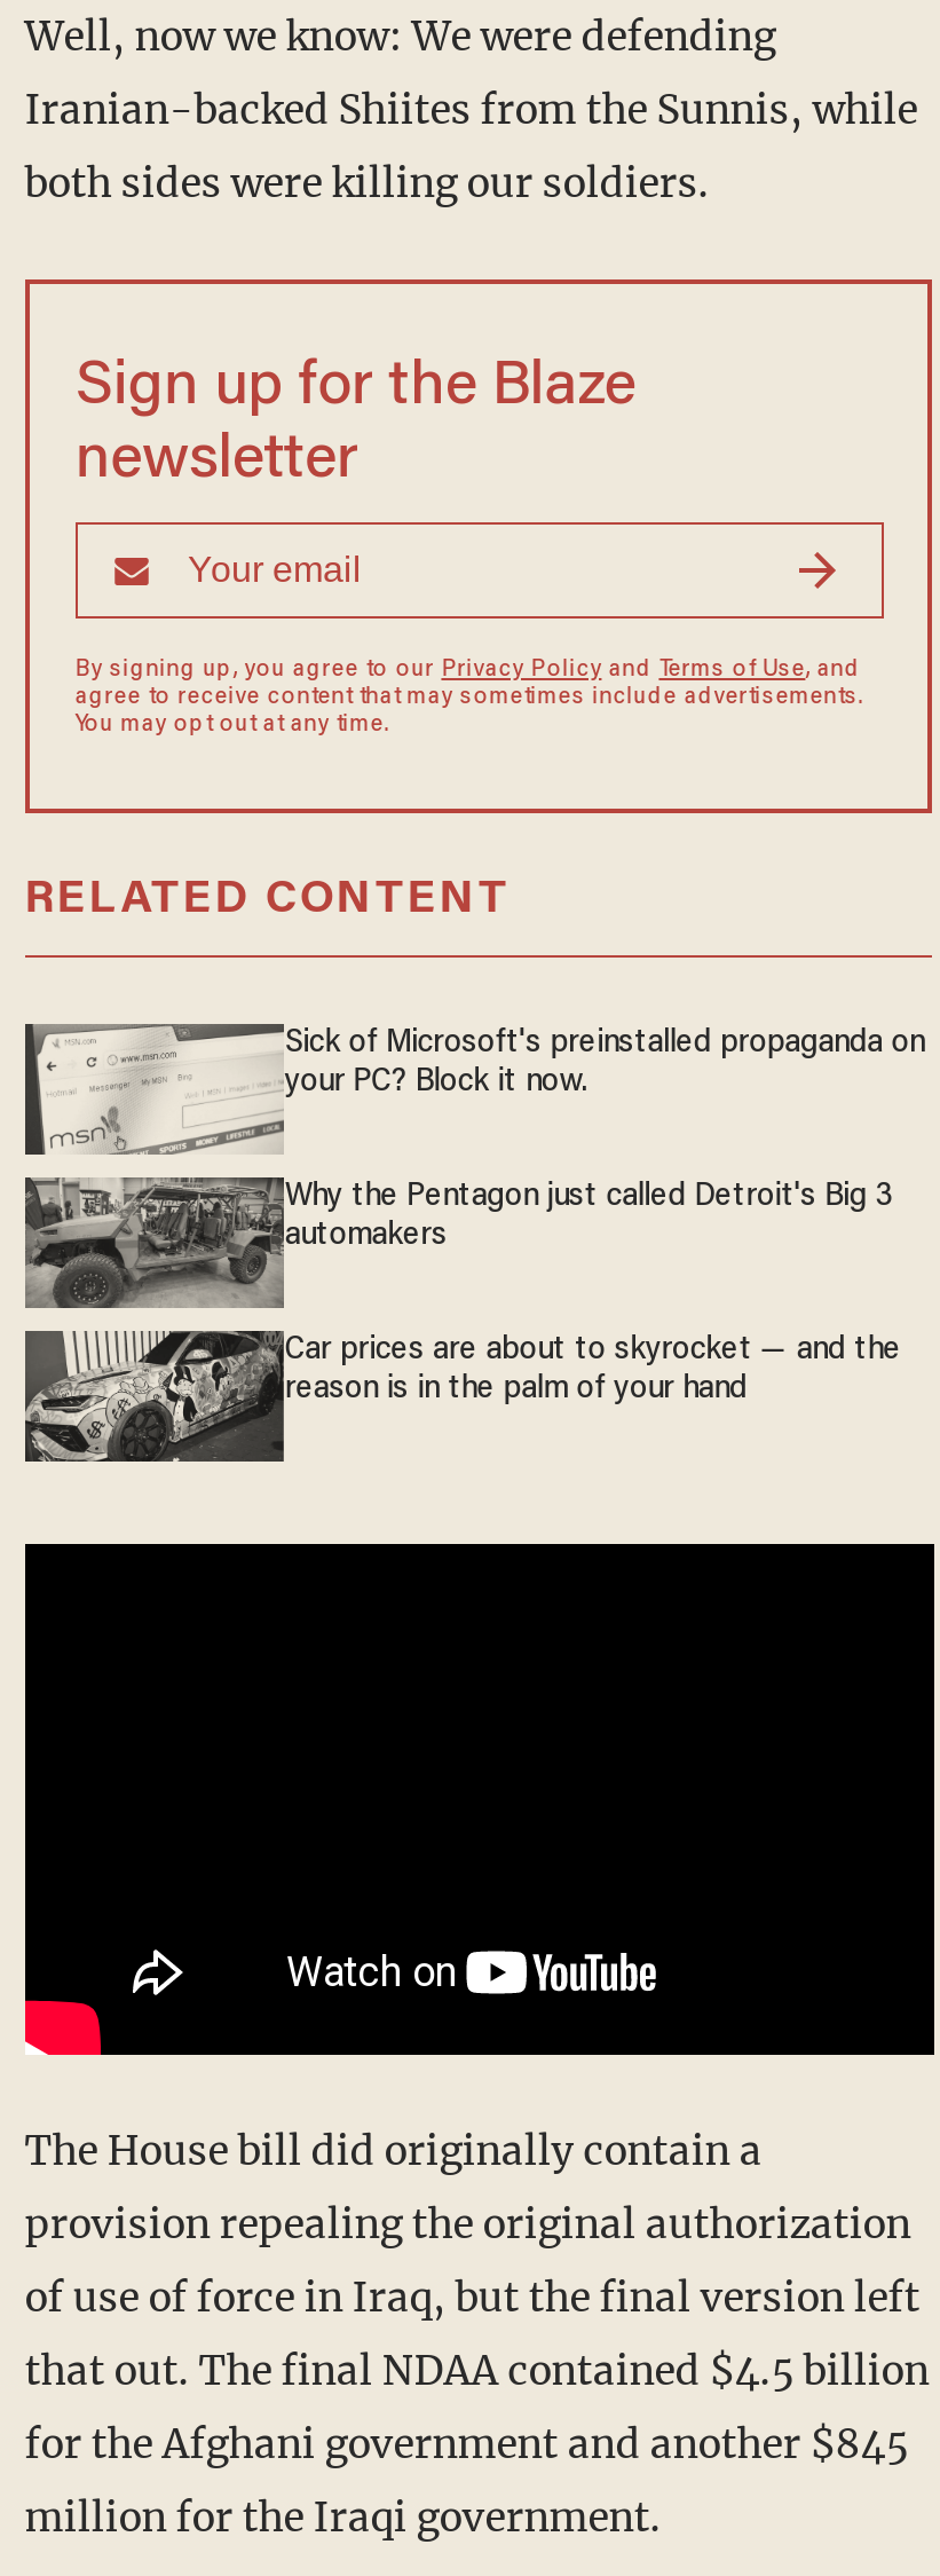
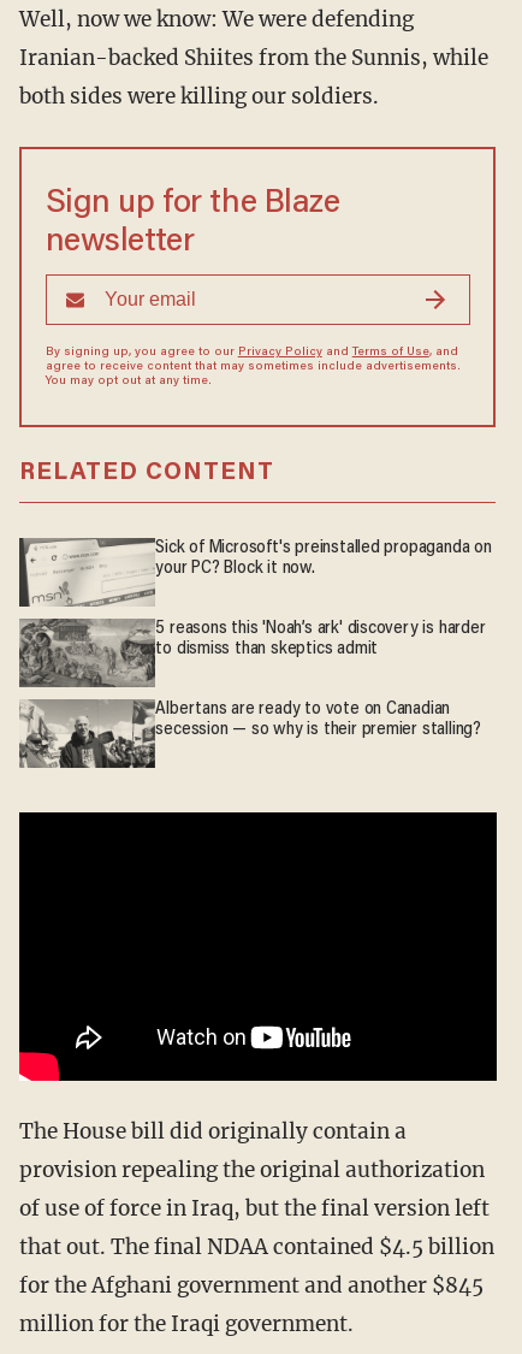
- [image]
- Why the Pentagon just called Detroit's Big 3
- automakers
+ [image]
+ 5 reasons this 'Noah’s ark' discovery is harder
+ to dismiss than skeptics admit

- [image]
- Car prices are about to skyrocket — and the
- reason is in the palm of your hand
+ [image]
+ Albertans are ready to vote on Canadian
+ secession — so why is their premier stalling?
